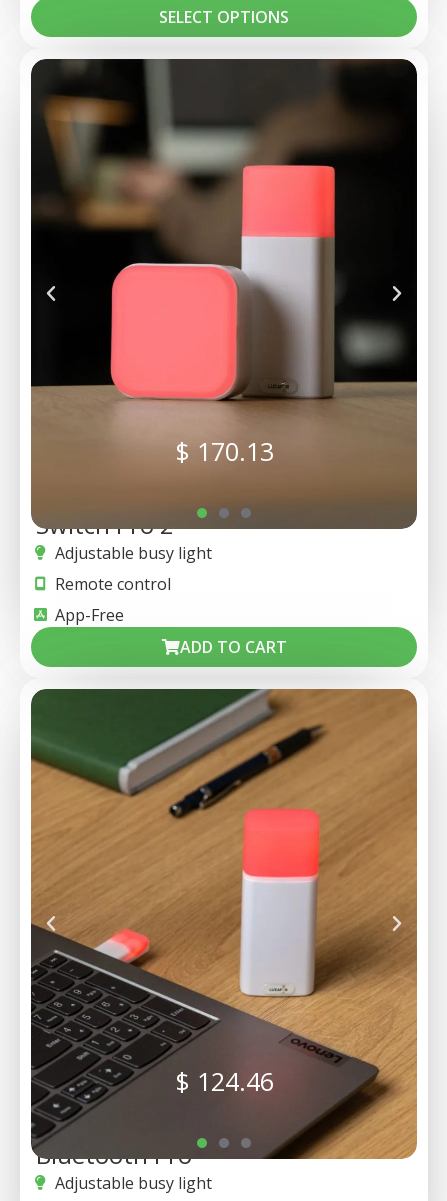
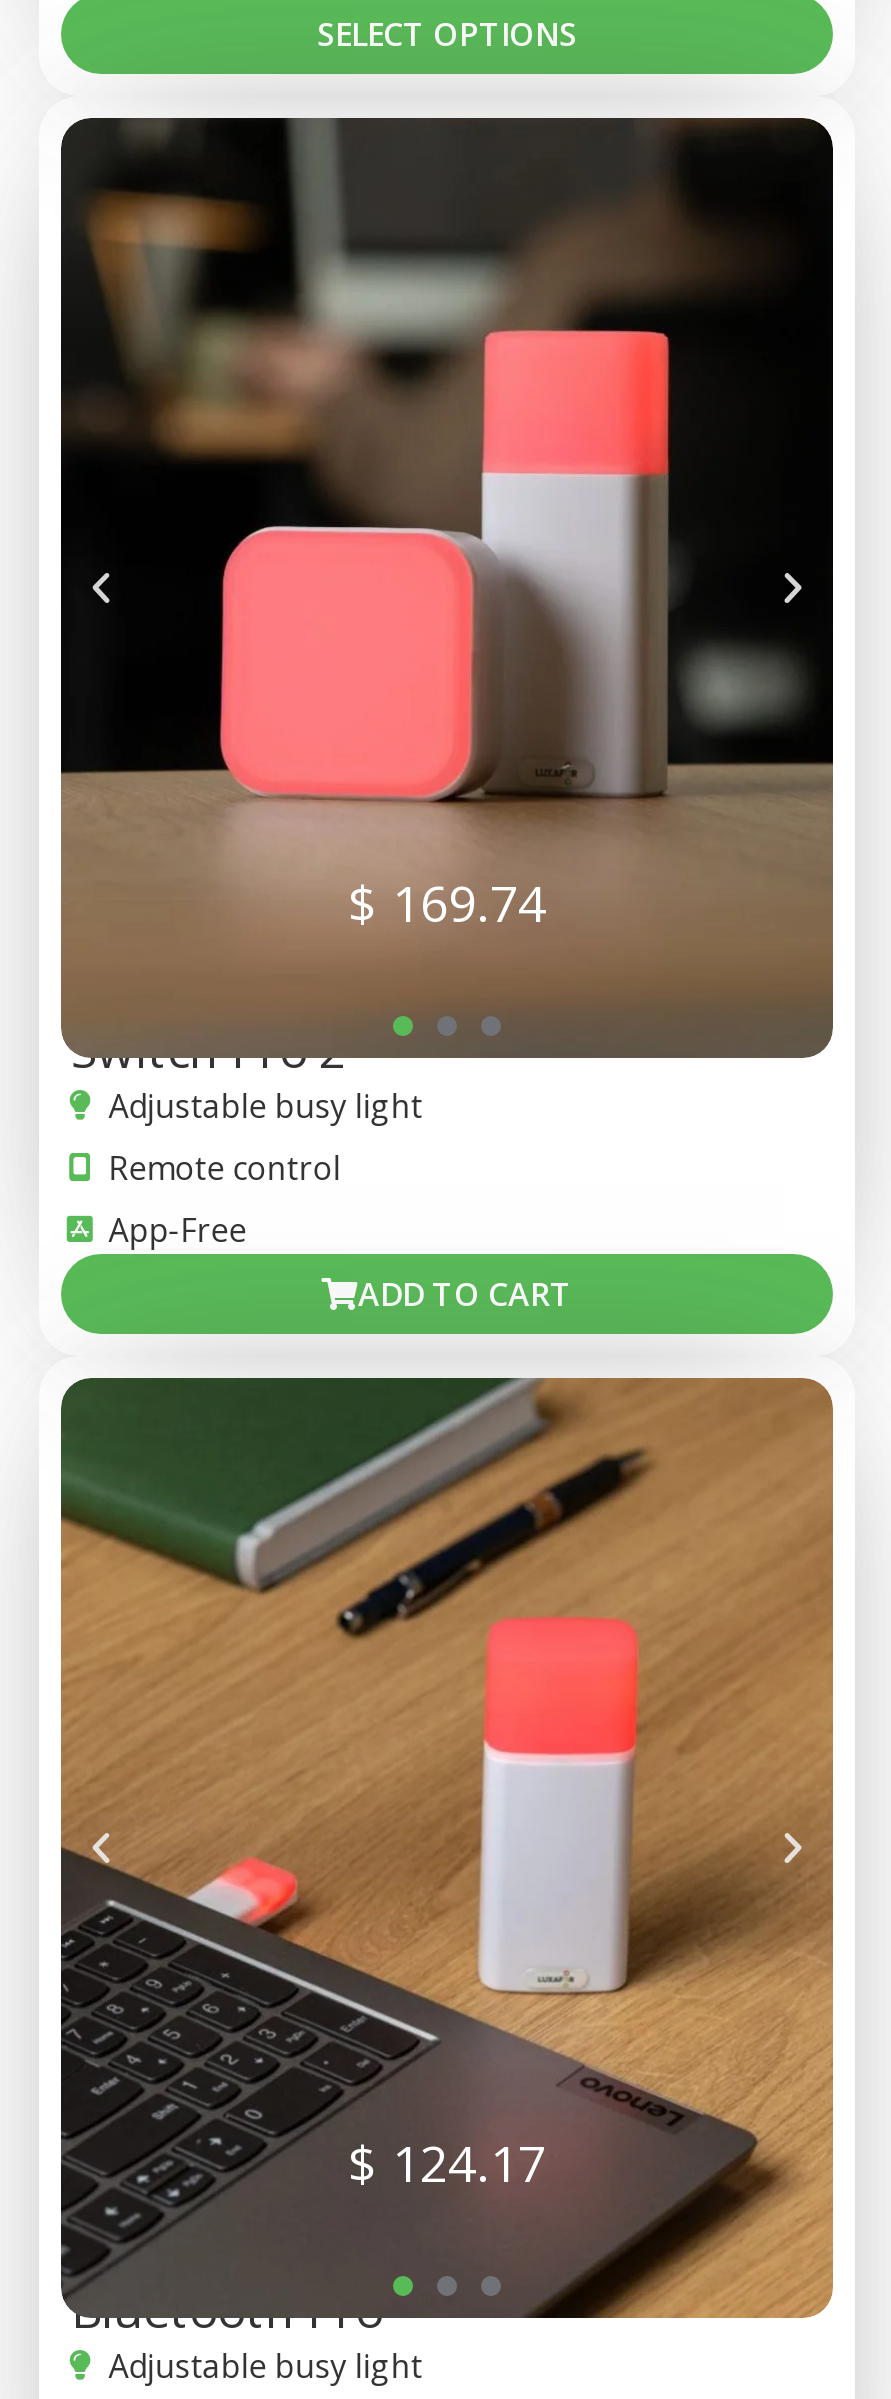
- $170.13
+ $169.74

- $124.46
+ $124.17
